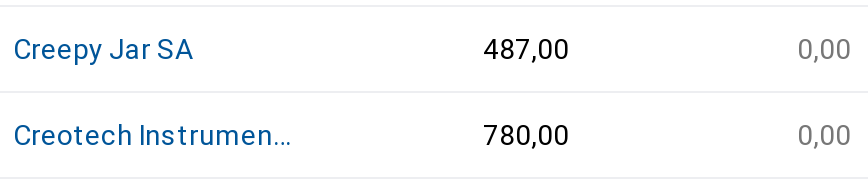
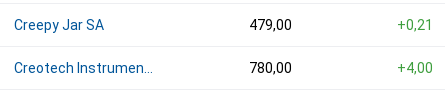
- 487,00
+ 479,00

- 0,00
+ +0,21

- 0,00
+ +4,00
